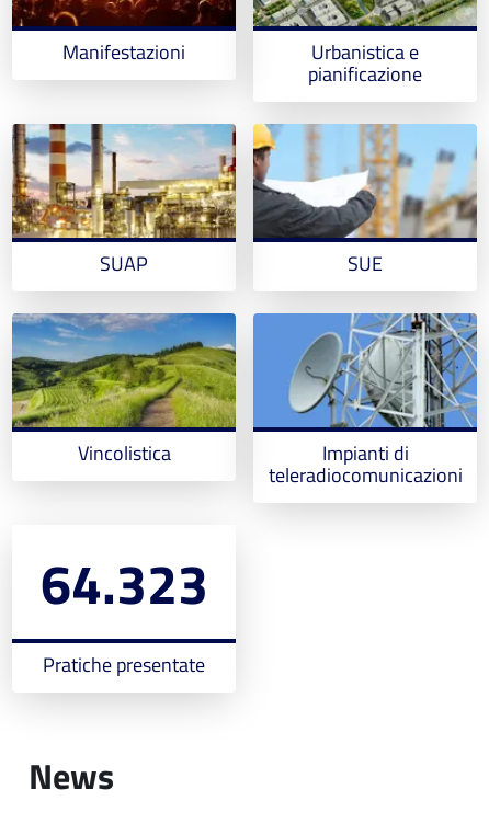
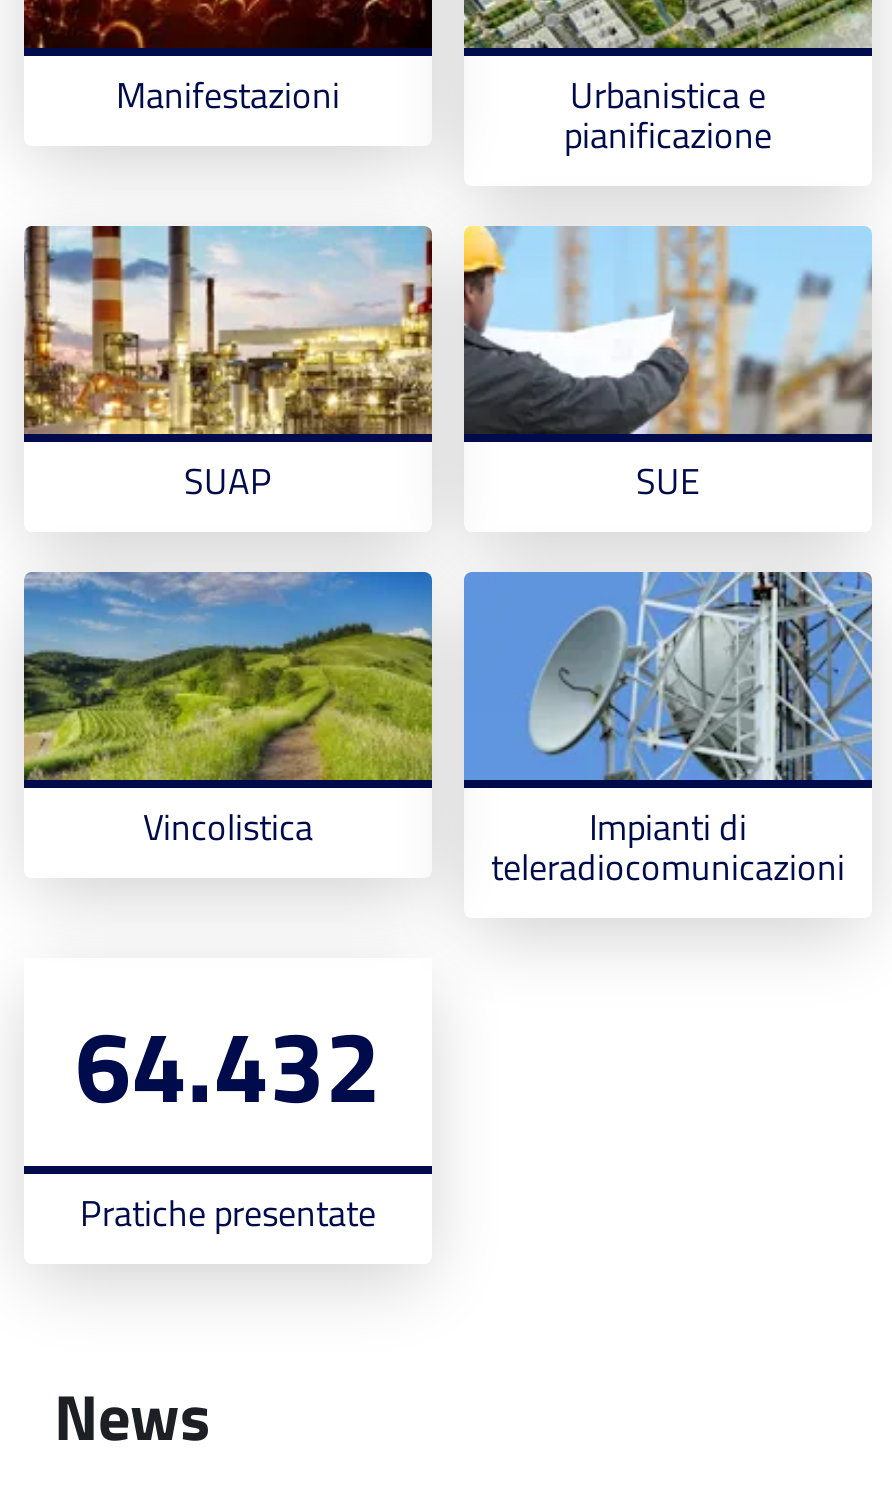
- 64.323
+ 64.432
